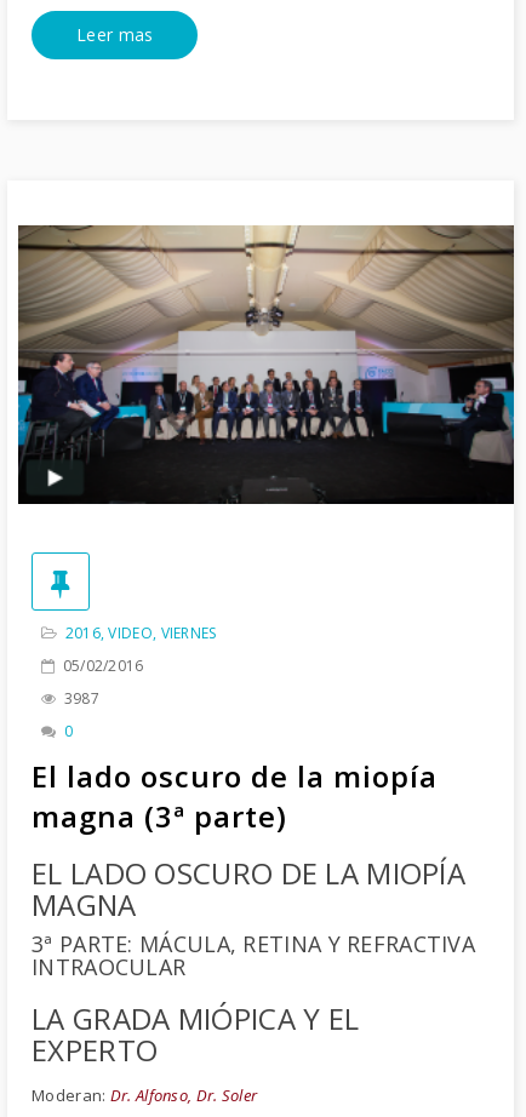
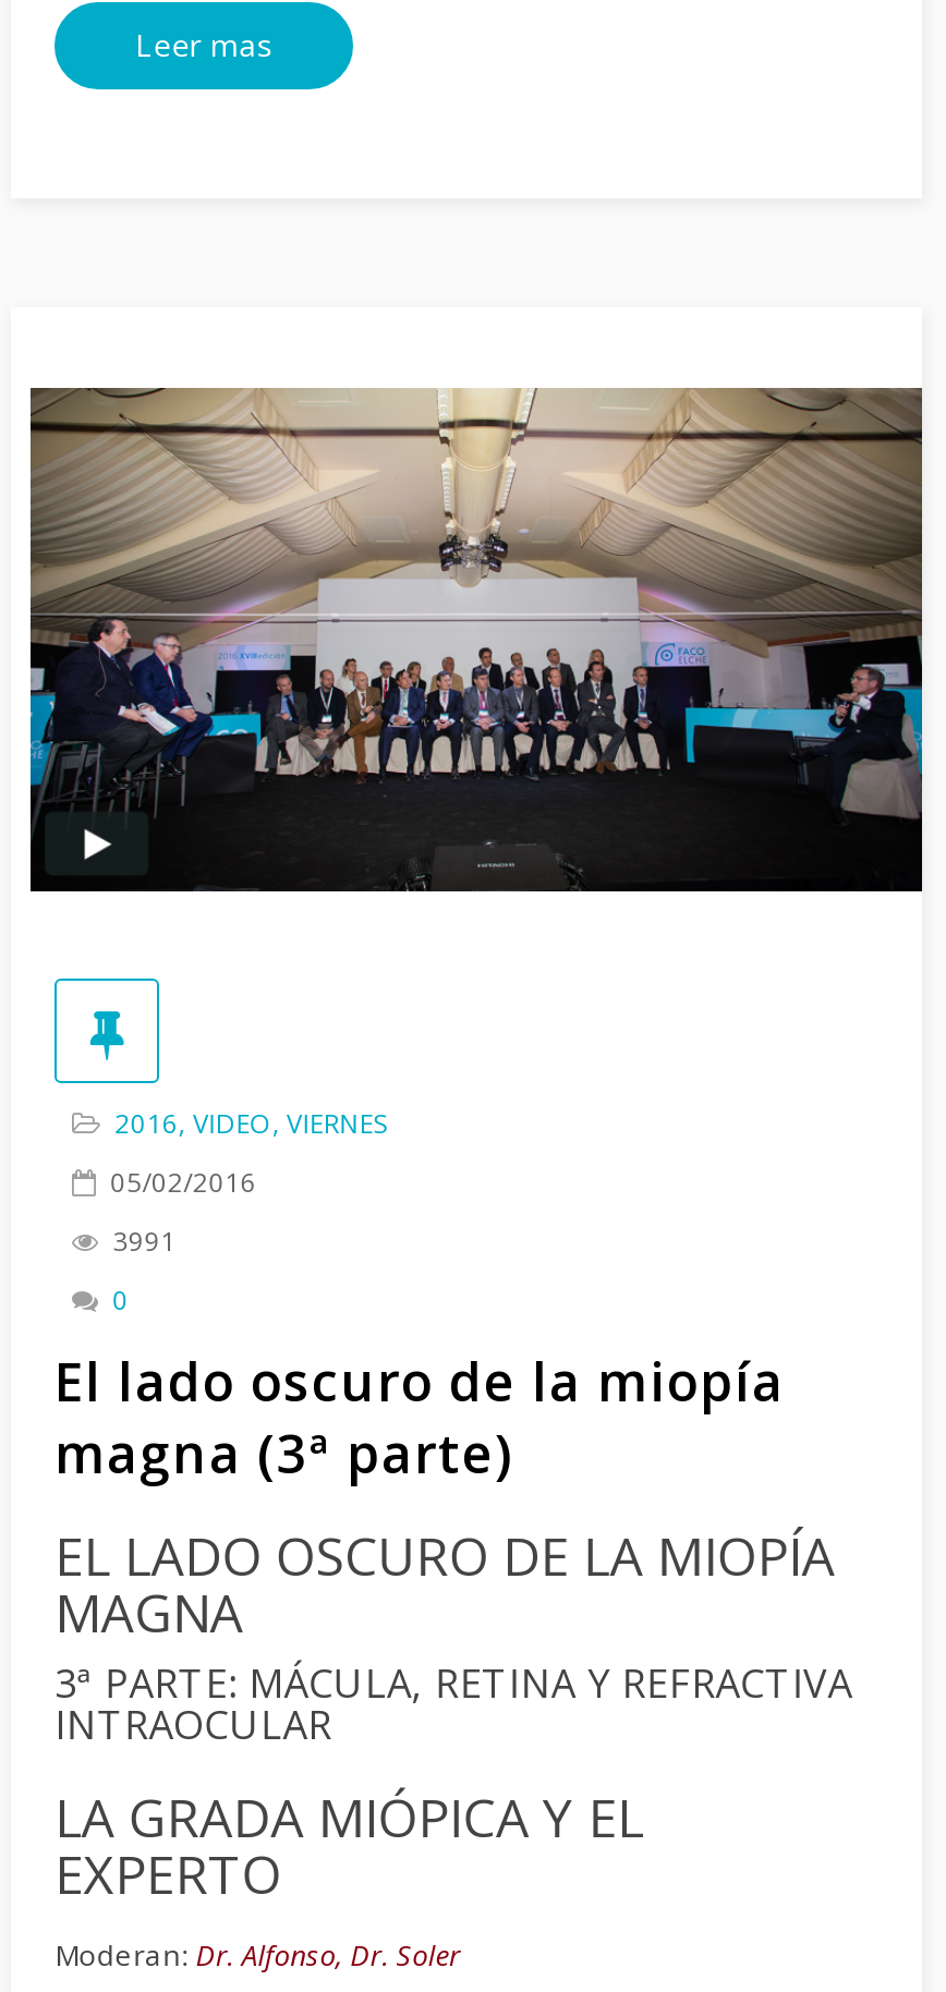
- 3987
+ 3991
